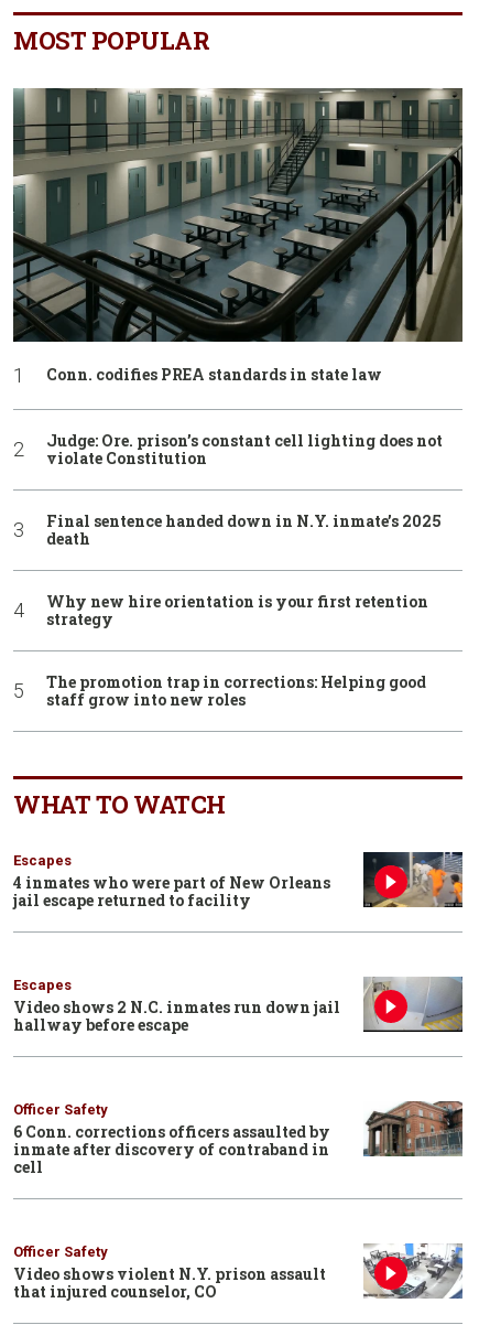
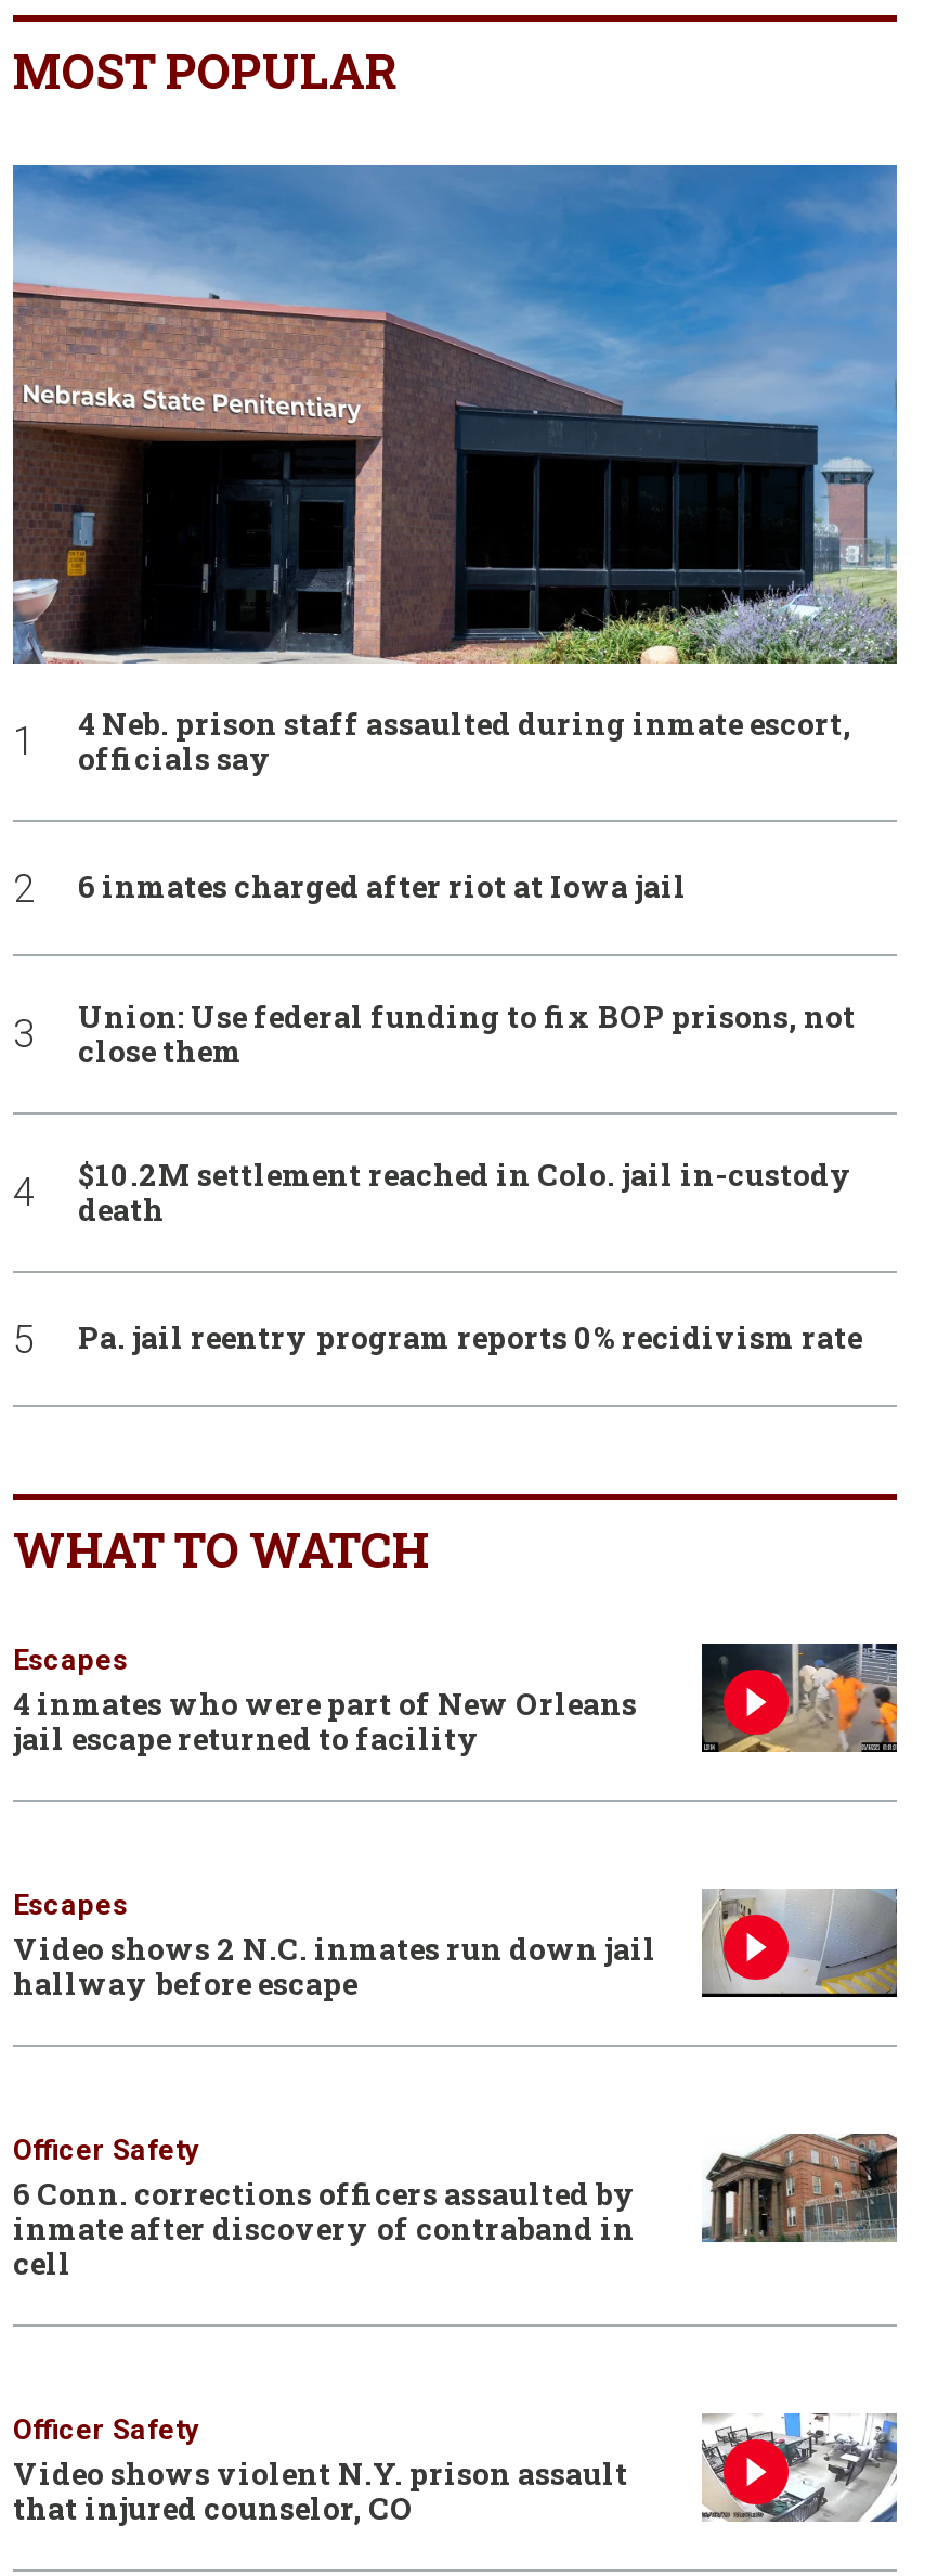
- [image]
- Conn. codifies PREA standards in state law
- Judge: Ore. prison’s constant cell lighting does not
- violate Constitution
- Final sentence handed down in N.Y. inmate’s 2025
+ [image]
+ 4 Neb. prison staff assaulted during inmate escort,
+ officials say
+ 6 inmates charged after riot at Iowa jail
+ Union: Use federal funding to fix BOP prisons, not
+ close them
+ $10.2M settlement reached in Colo. jail in-custody

moved down: death

- Why new hire orientation is your first retention
- strategy
- The promotion trap in corrections: Helping good
- staff grow into new roles
+ Pa. jail reentry program reports 0% recidivism rate
